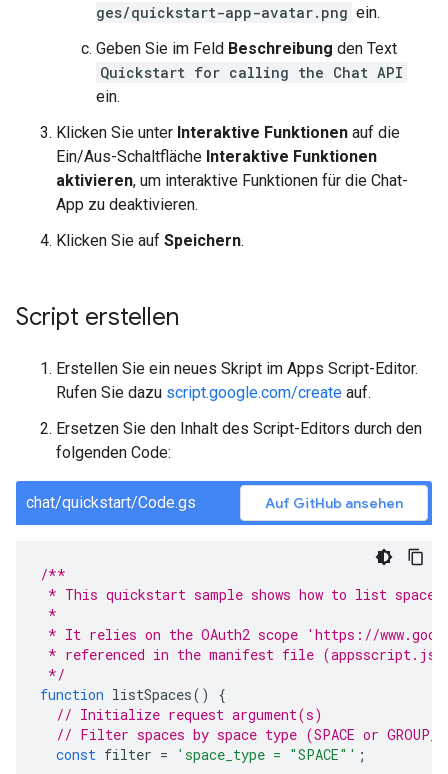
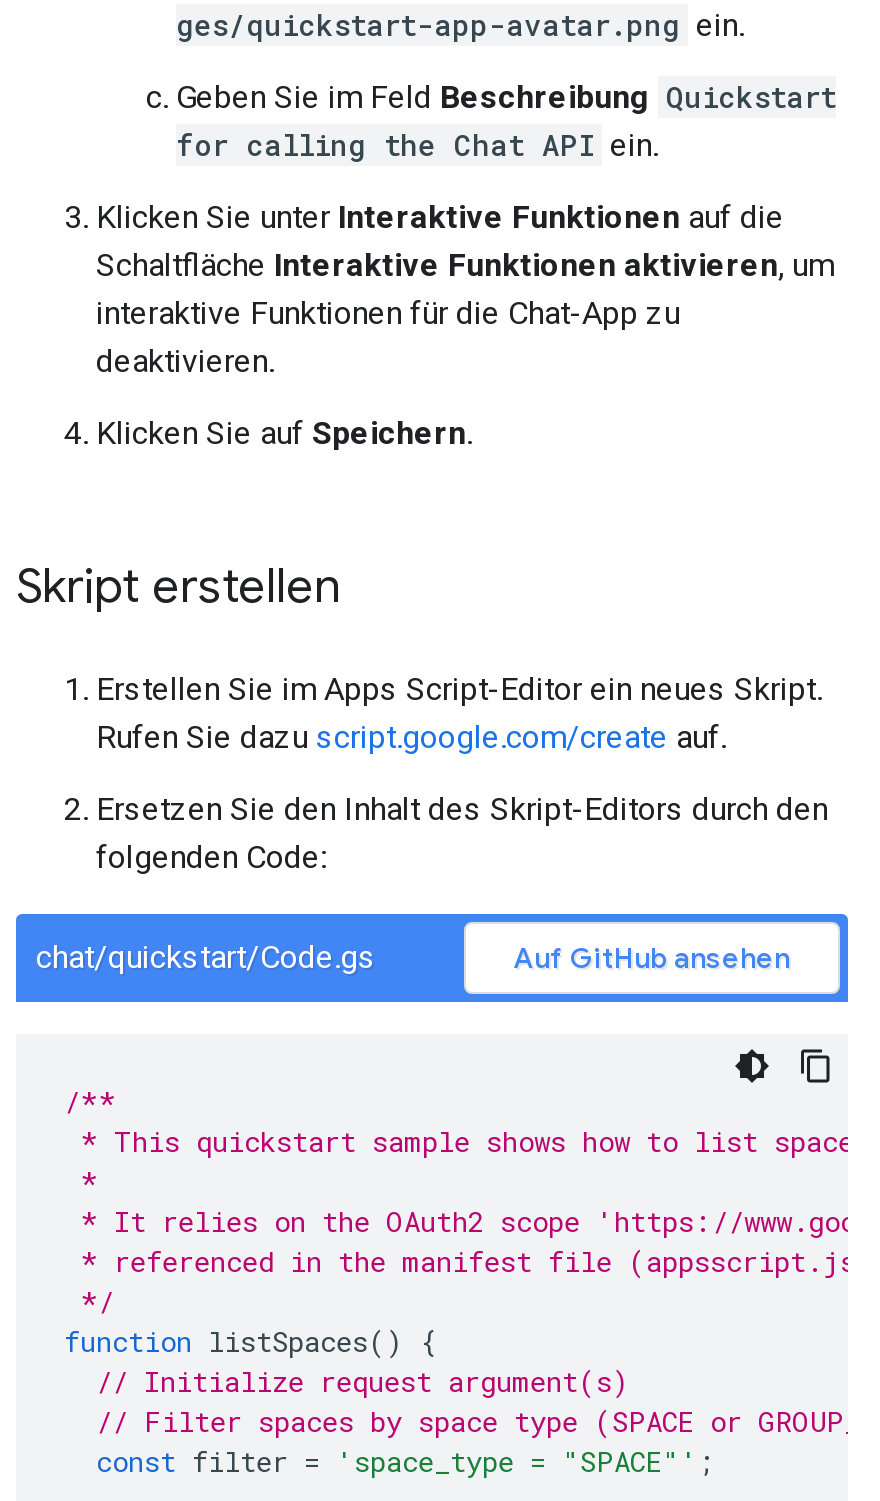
- Geben Sie im Feld Beschreibung den Text
- Quickstart for calling the Chat API
- ein.
+ Geben Sie im Feld Beschreibung Quickstart
+ for calling the Chat API ein.

- Ein/Aus-Schaltfläche Interaktive Funktionen
- aktivieren, um interaktive Funktionen für die Chat-
- App zu deaktivieren.
+ Schaltfläche Interaktive Funktionen aktivieren, um
+ interaktive Funktionen für die Chat-App zu
+ deaktivieren.

- Script erstellen
+ Skript erstellen

- Erstellen Sie ein neues Skript im Apps Script-Editor.
+ Erstellen Sie im Apps Script-Editor ein neues Skript.

- Ersetzen Sie den Inhalt des Script-Editors durch den
+ Ersetzen Sie den Inhalt des Skript-Editors durch den
